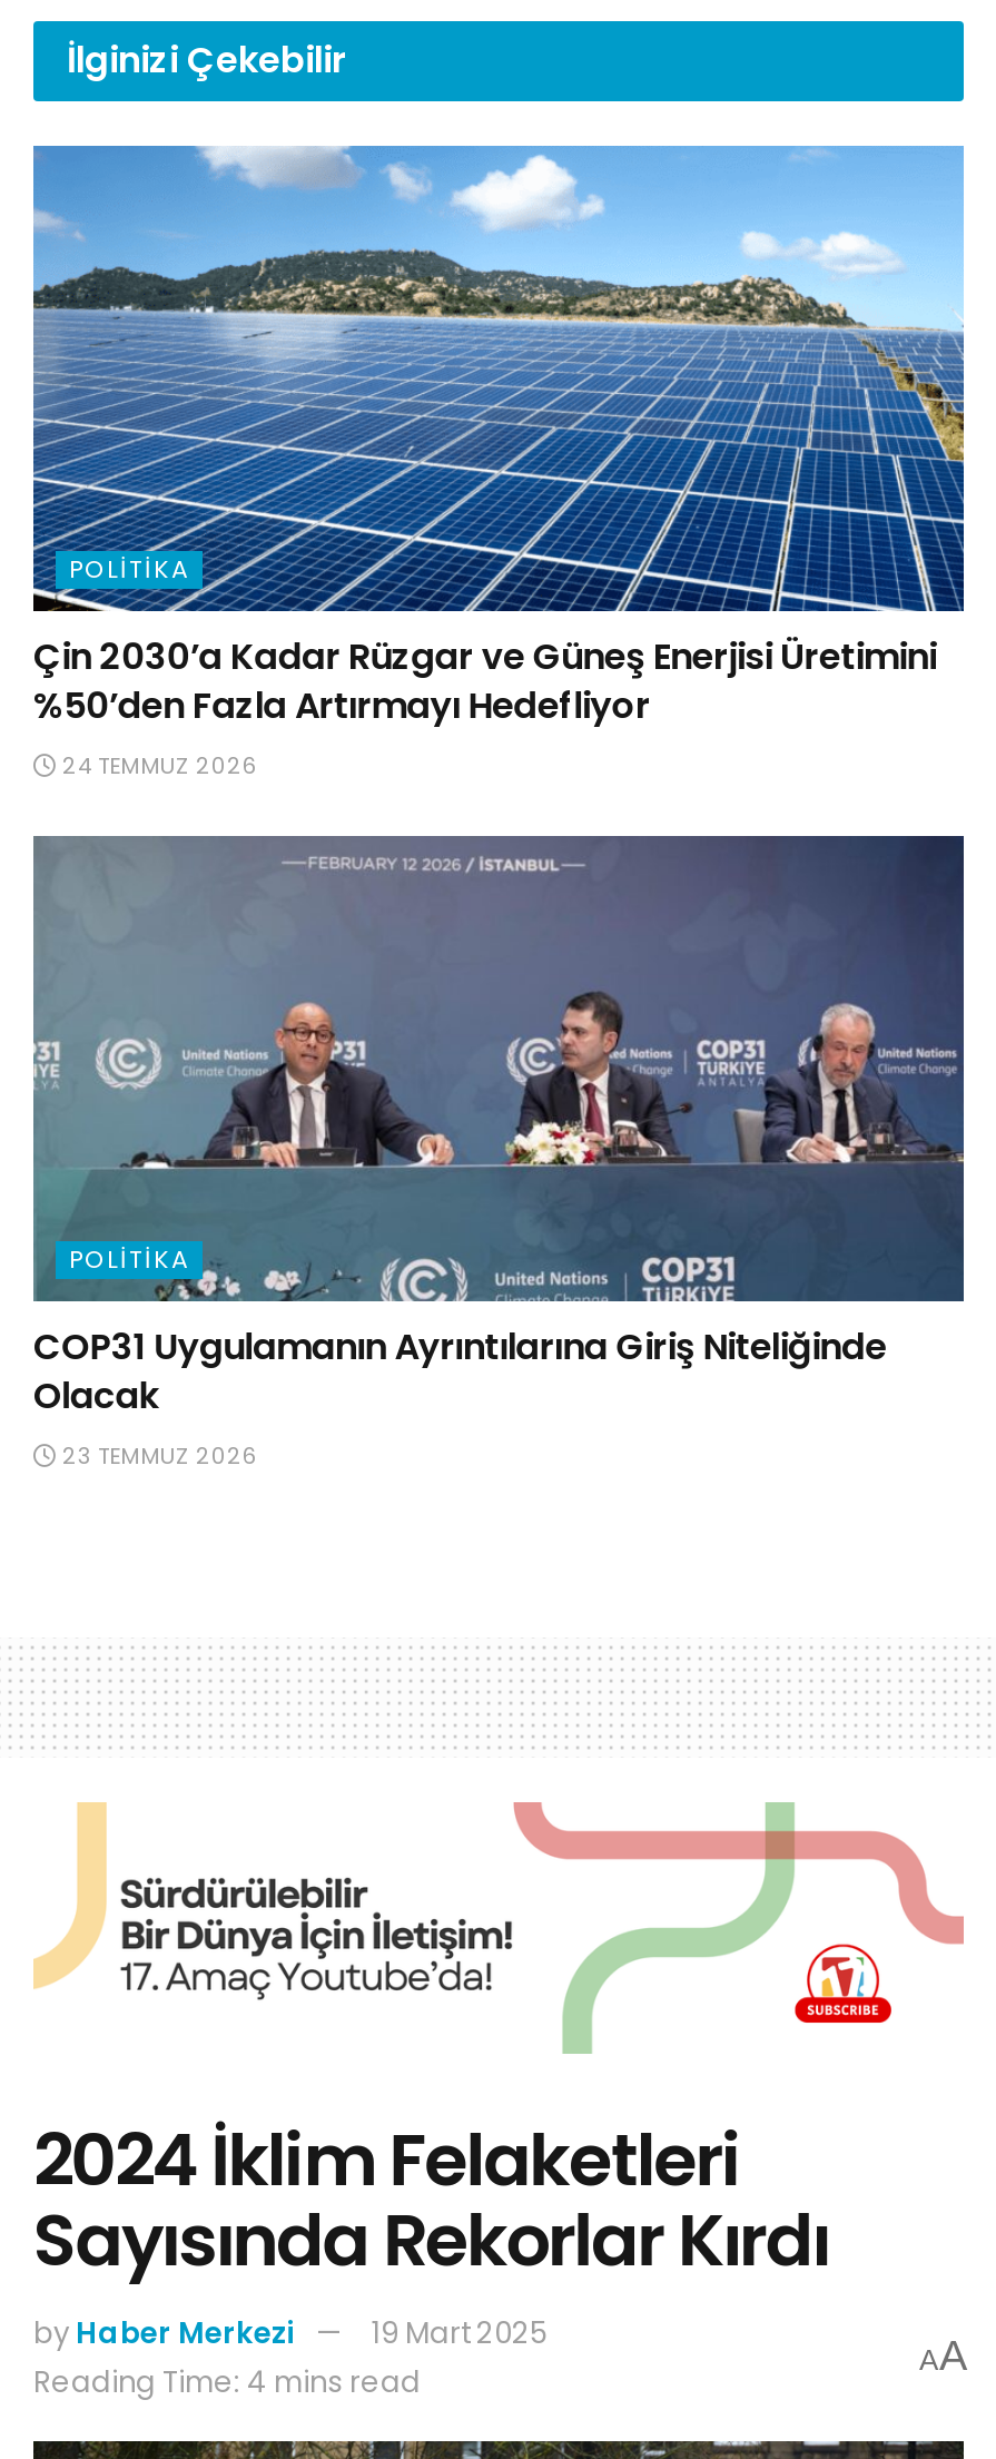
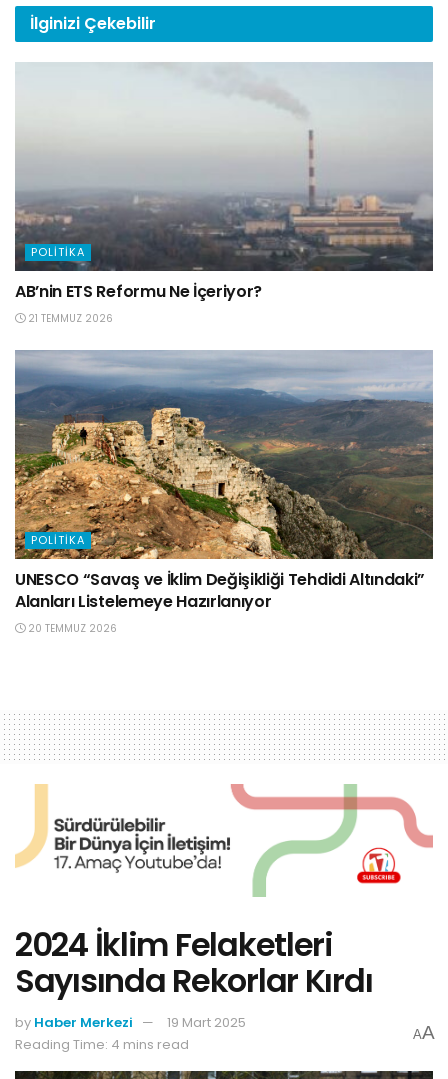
- [image]
- Çin 2030’a Kadar Rüzgar ve Güneş Enerjisi Üretimini
- %50’den Fazla Artırmayı Hedefliyor
- 24 TEMMUZ 2026
+ [image]
+ AB’nin ETS Reformu Ne İçeriyor?
+ 21 TEMMUZ 2026

- [image]
- COP31 Uygulamanın Ayrıntılarına Giriş Niteliğinde
- Olacak
- 23 TEMMUZ 2026
+ [image]
+ UNESCO “Savaş ve İklim Değişikliği Tehdidi Altındaki”
+ Alanları Listelemeye Hazırlanıyor
+ 20 TEMMUZ 2026
